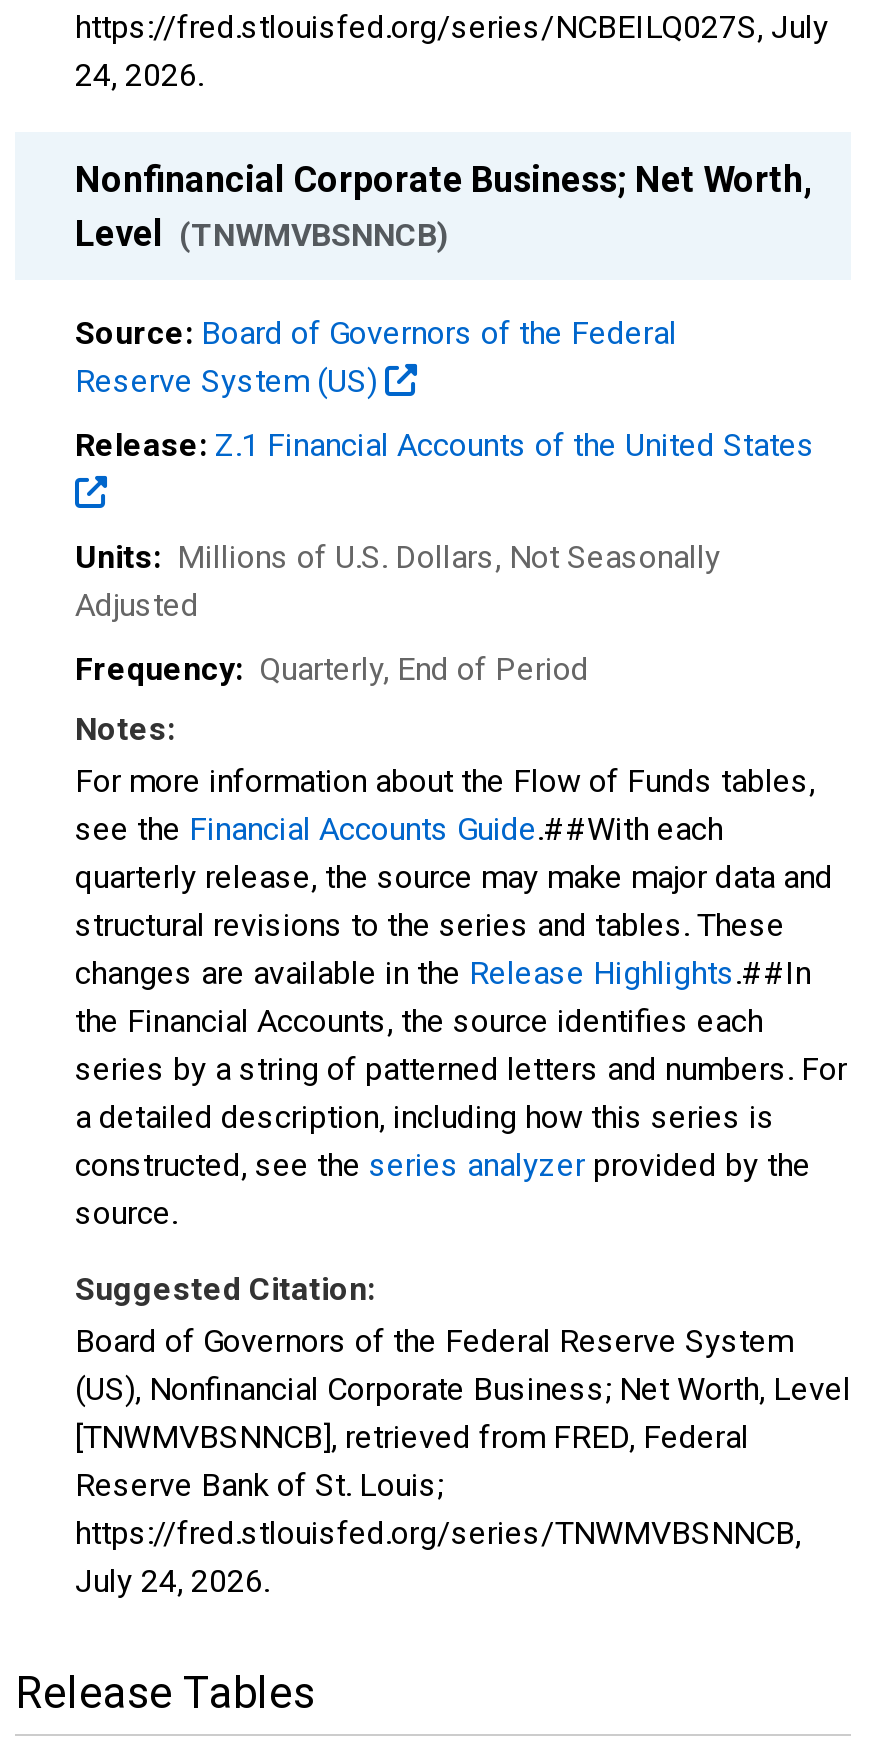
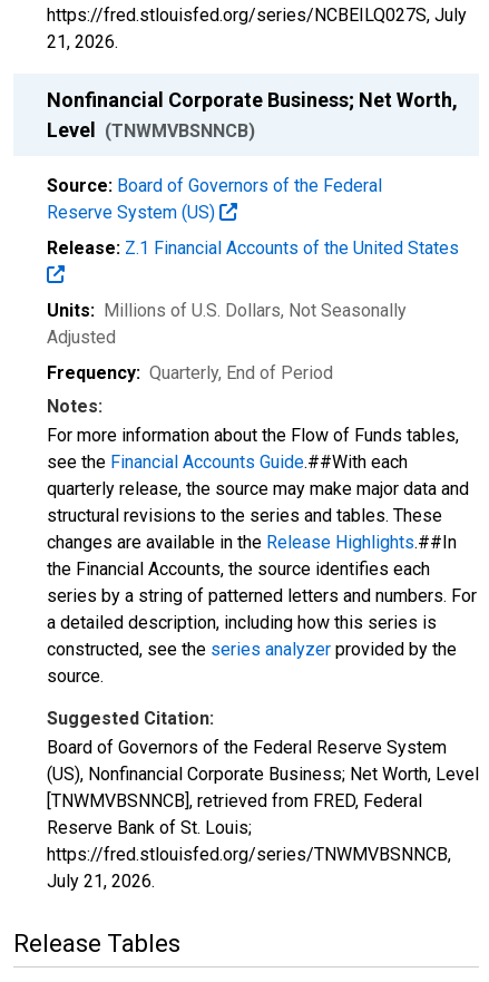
- 24, 2026.
+ 21, 2026.

- July 24, 2026.
+ July 21, 2026.
